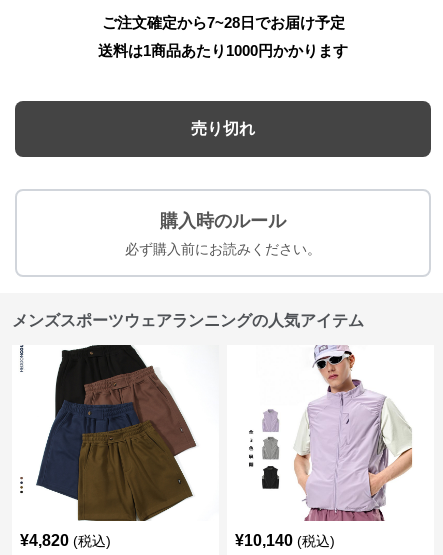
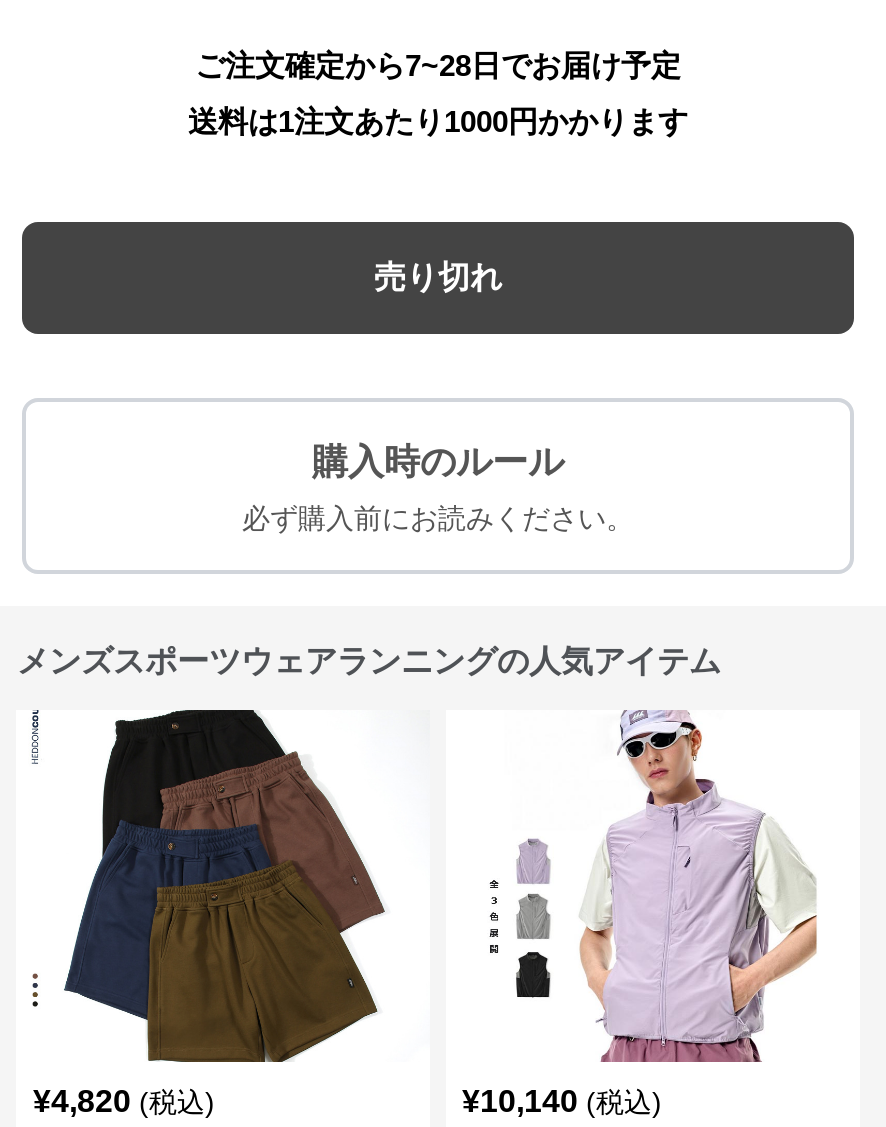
- 送料は1商品あたり1000円かかります
+ 送料は1注文あたり1000円かかります
